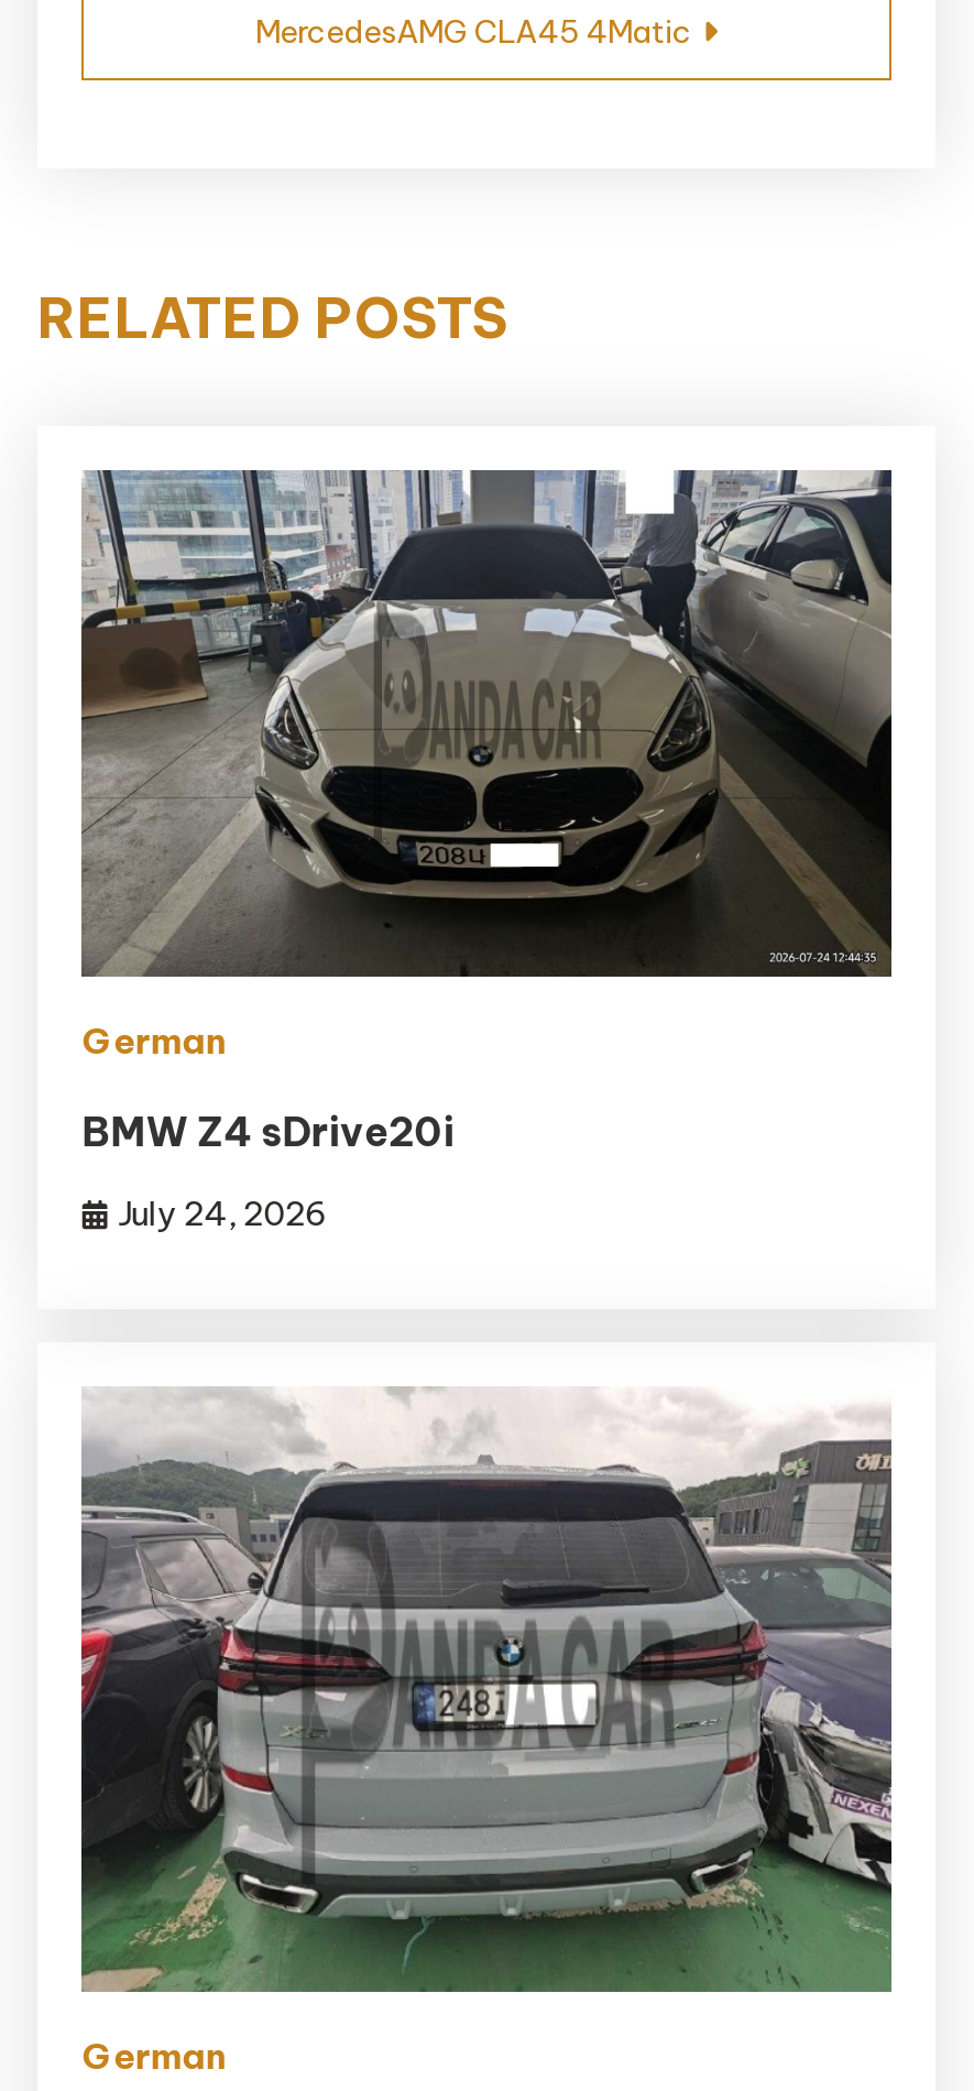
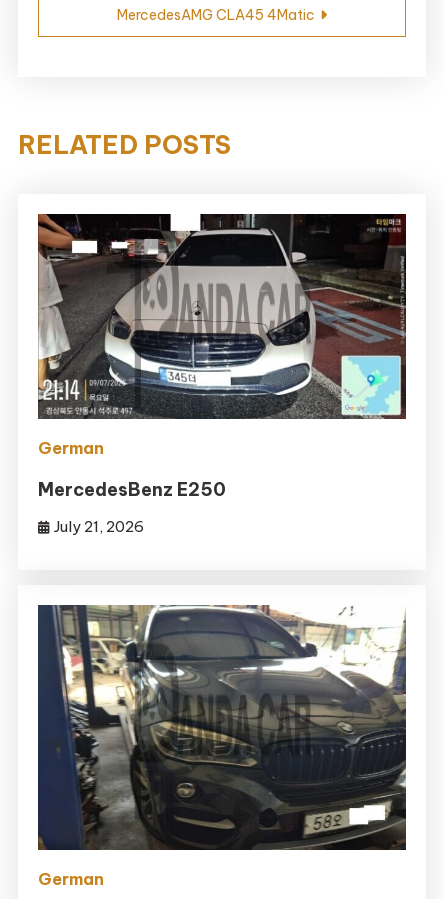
- [image]
+ [image]

- BMW Z4 sDrive20i
+ MercedesBenz E250

- July 24, 2026
+ July 21, 2026

- [image]
+ [image]
